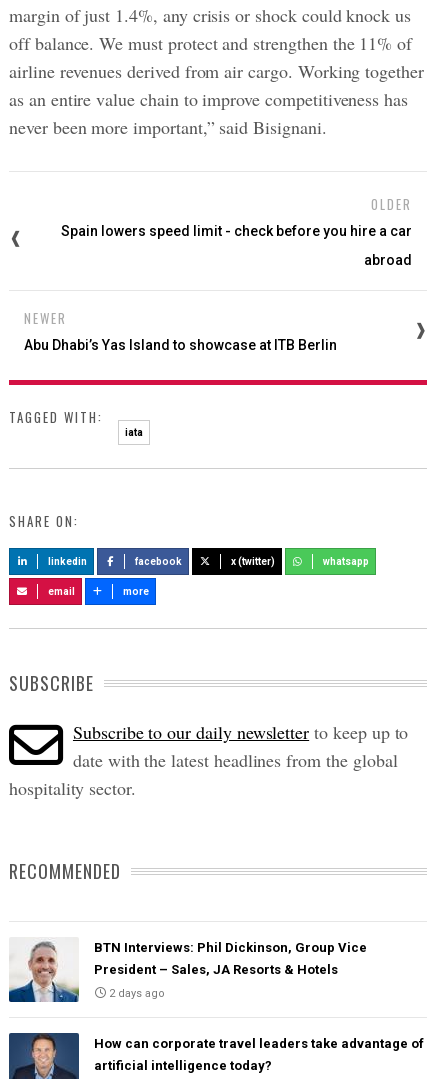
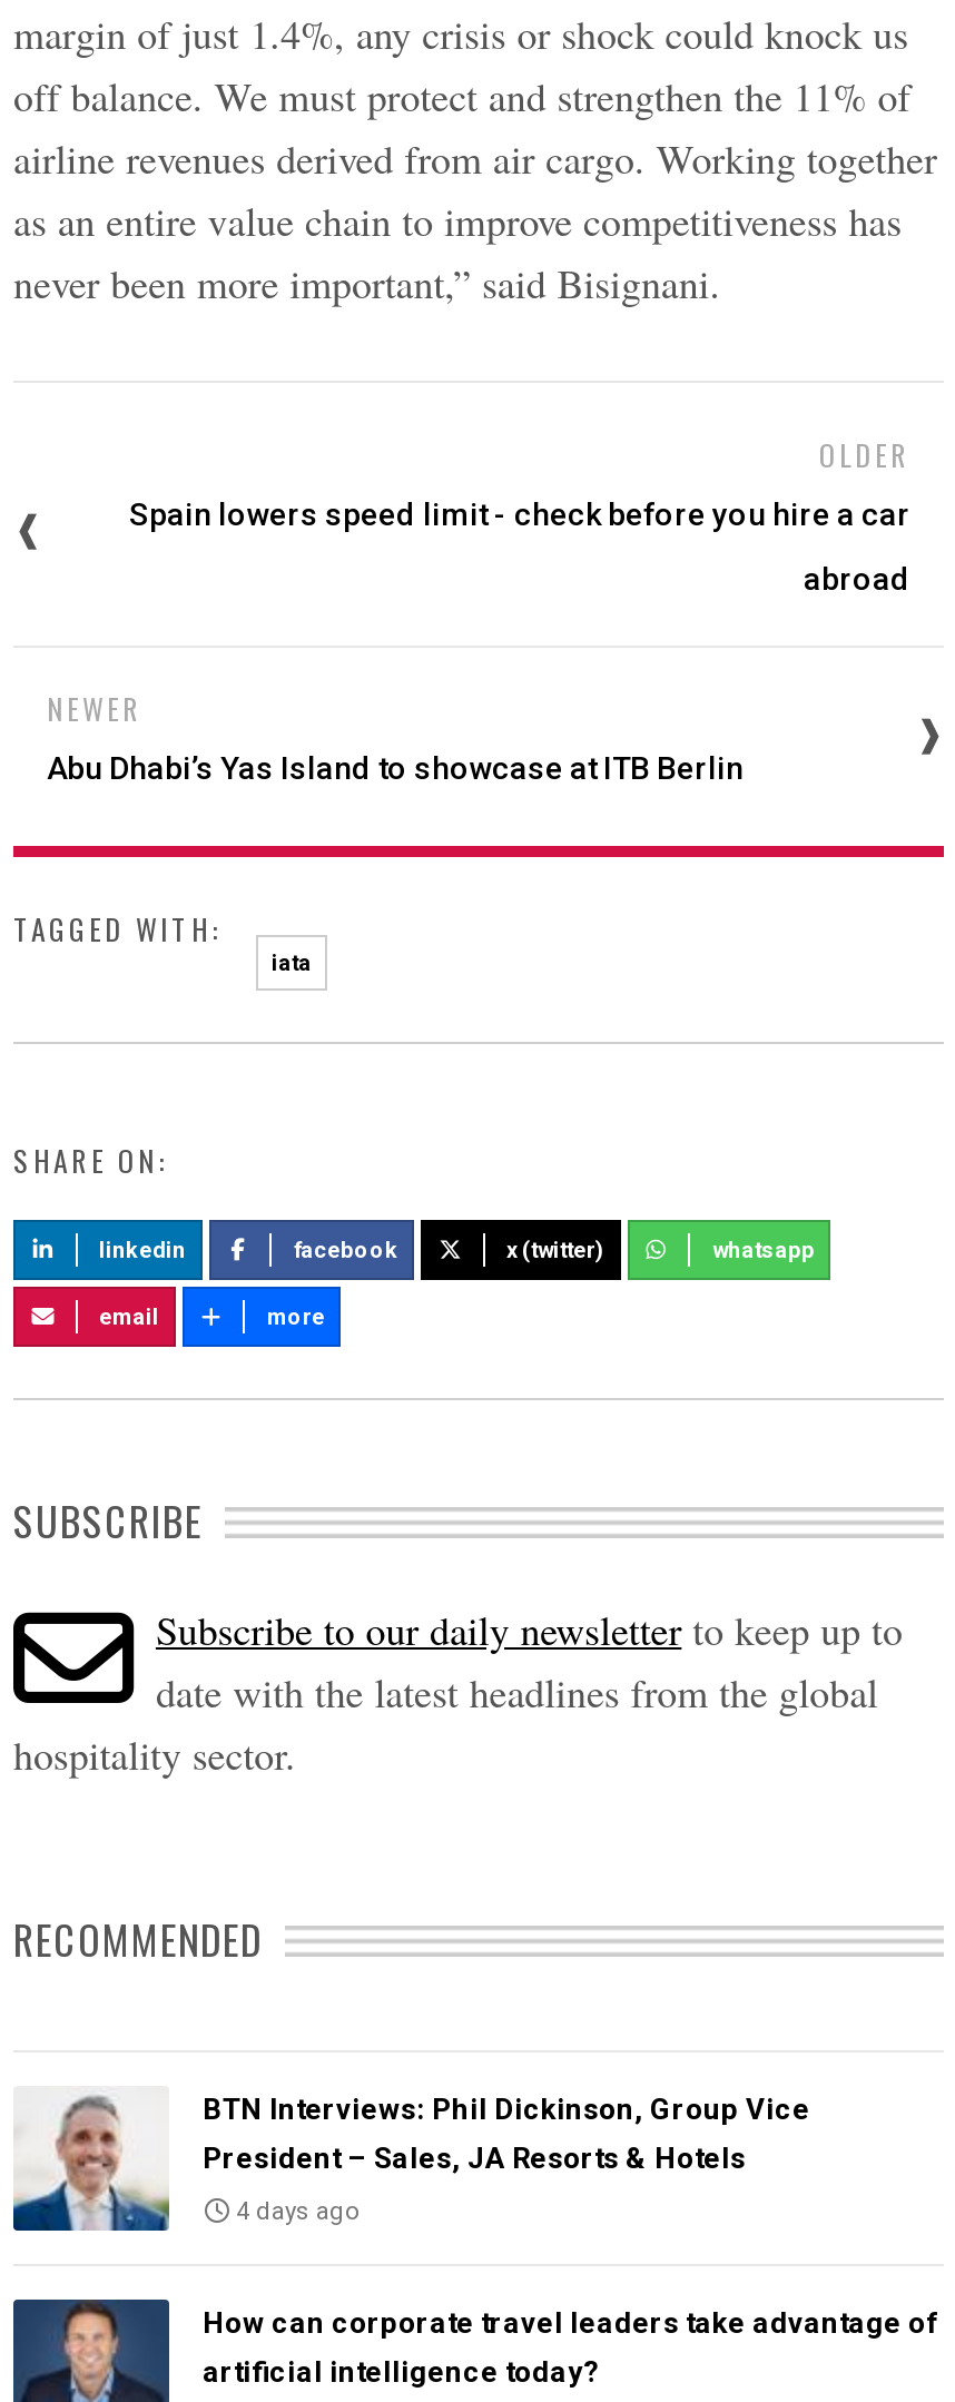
- 2 days ago
+ 4 days ago
